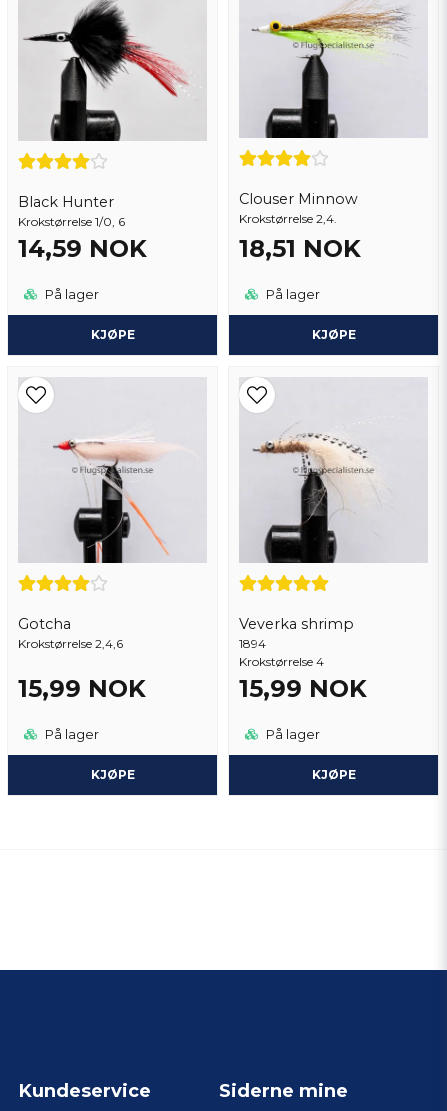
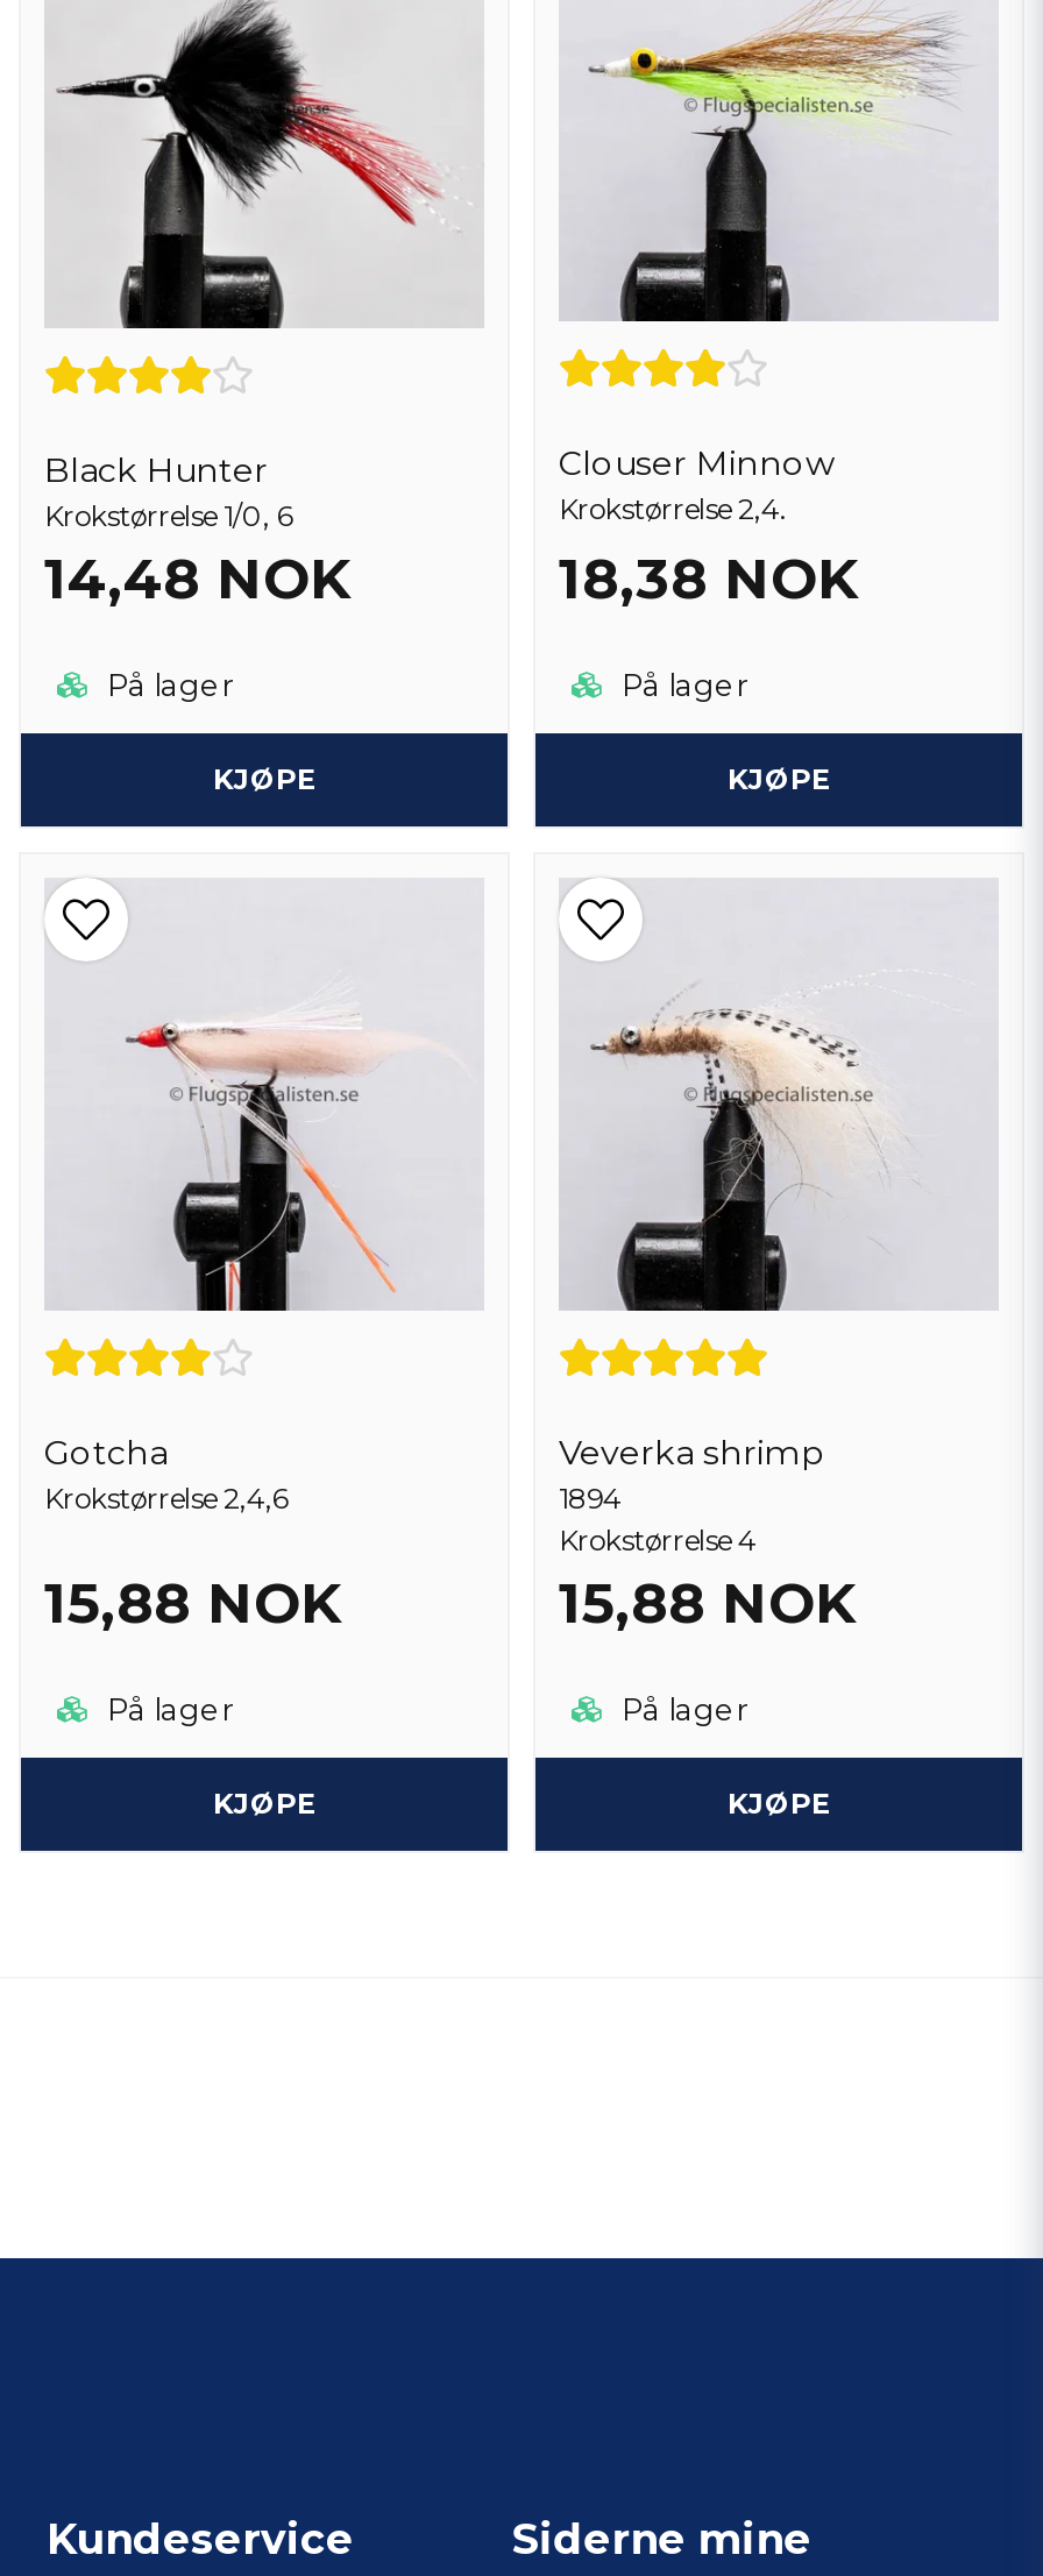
- 14,59 NOK
+ 14,48 NOK

- 18,51 NOK
+ 18,38 NOK

- 15,99 NOK
+ 15,88 NOK

- 15,99 NOK
+ 15,88 NOK
